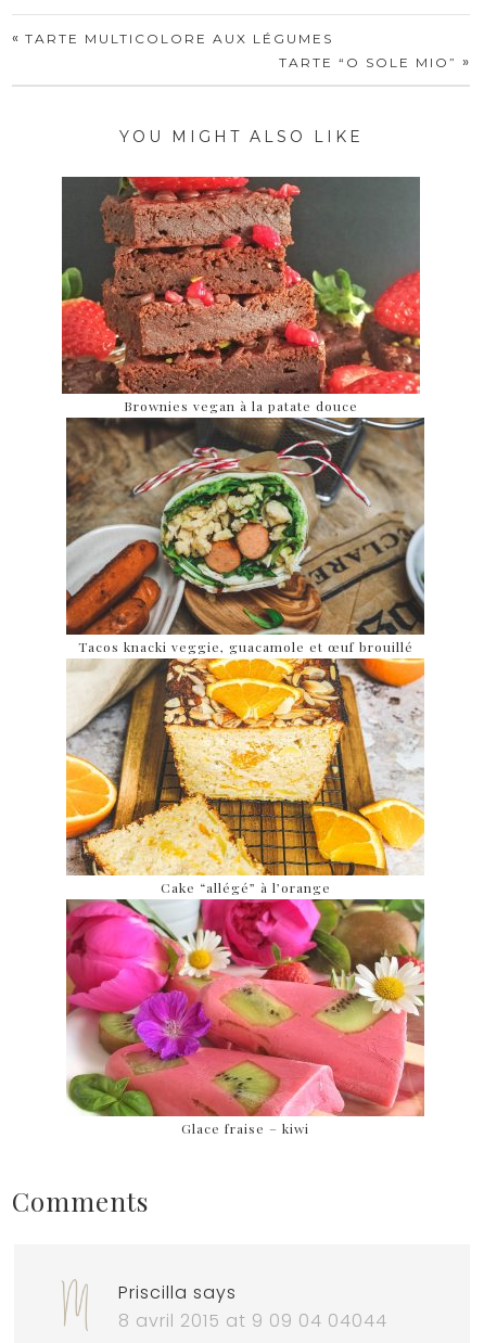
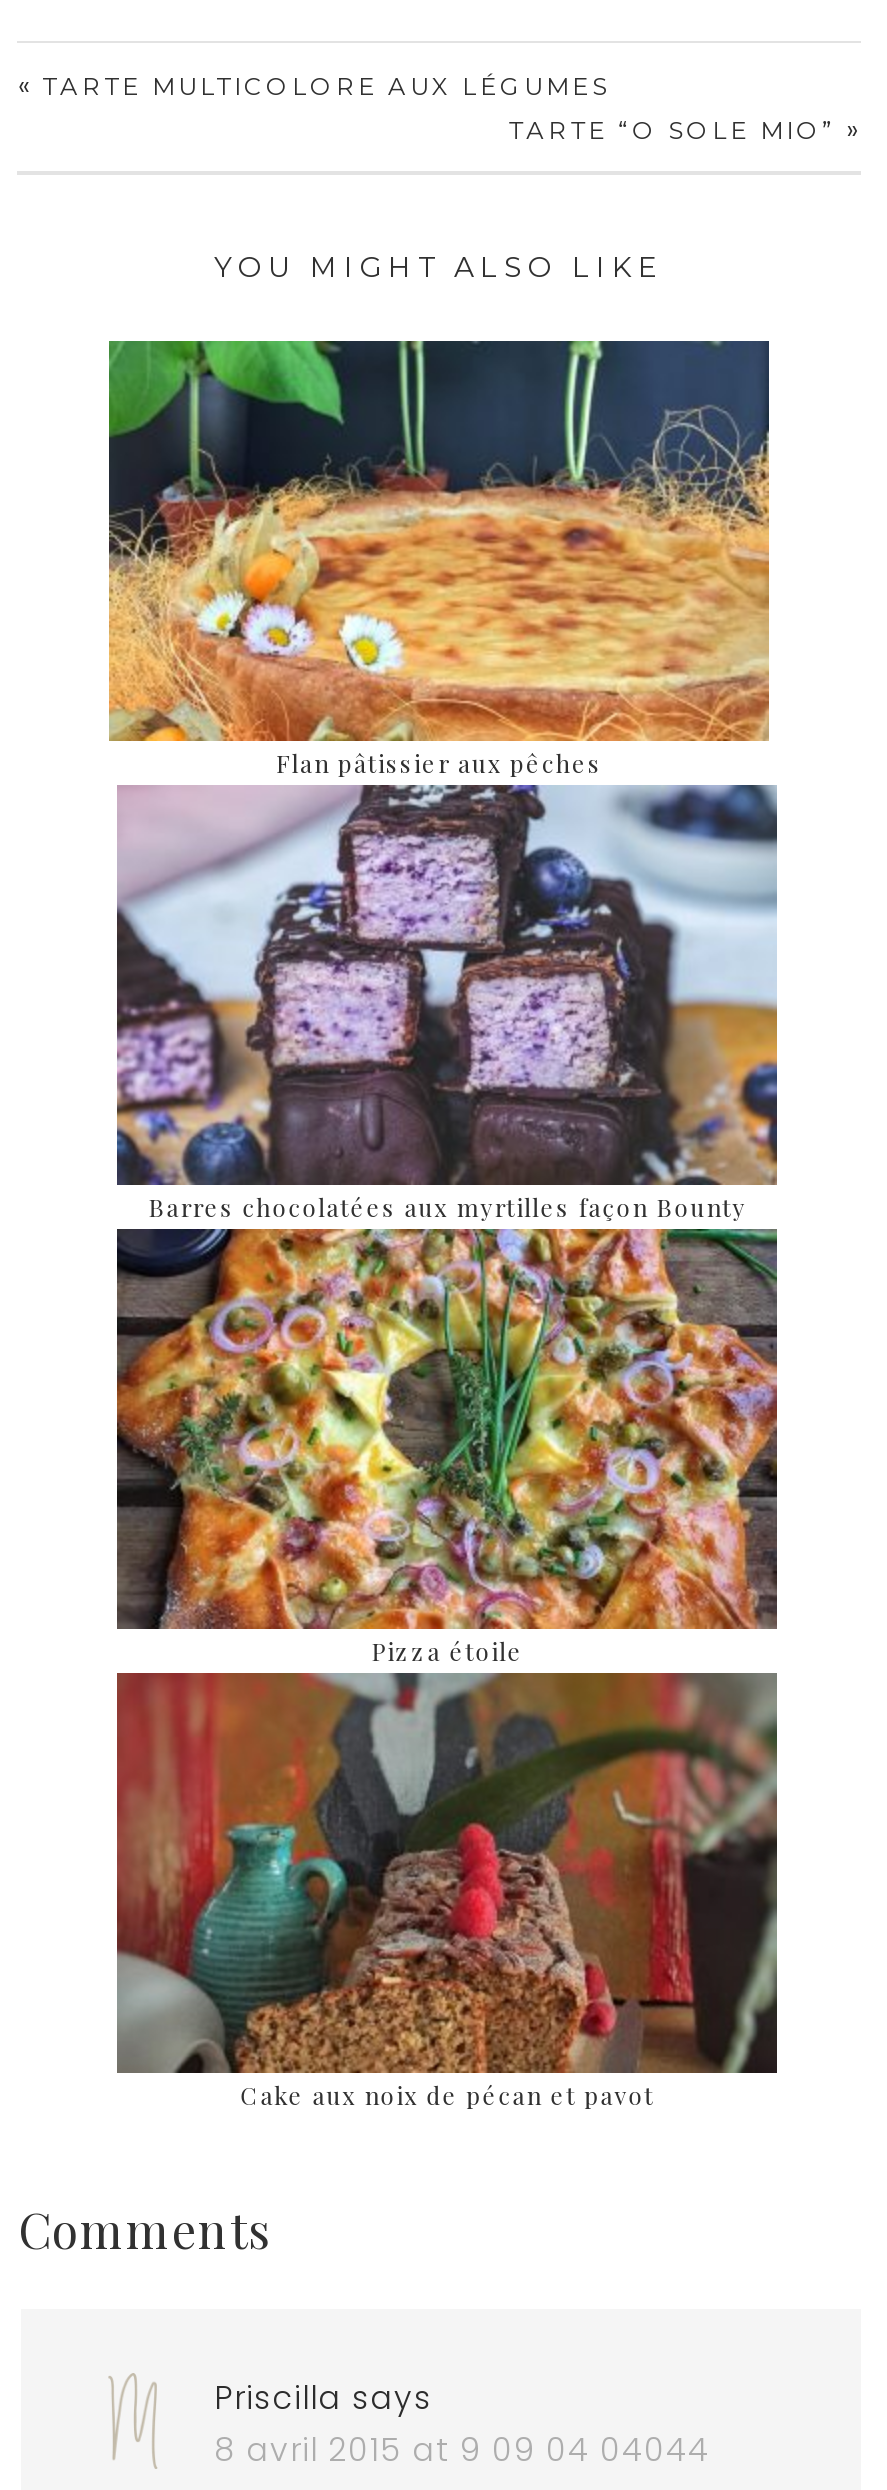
- [image]
- Brownies vegan à la patate douce
+ [image]
+ Flan pâtissier aux pêches

- [image]
- Tacos knacki veggie, guacamole et œuf brouillé
+ [image]
+ Barres chocolatées aux myrtilles façon Bounty

- [image]
- Cake “allégé” à l’orange
+ [image]
+ Pizza étoile

- [image]
- Glace fraise – kiwi
+ [image]
+ Cake aux noix de pécan et pavot
